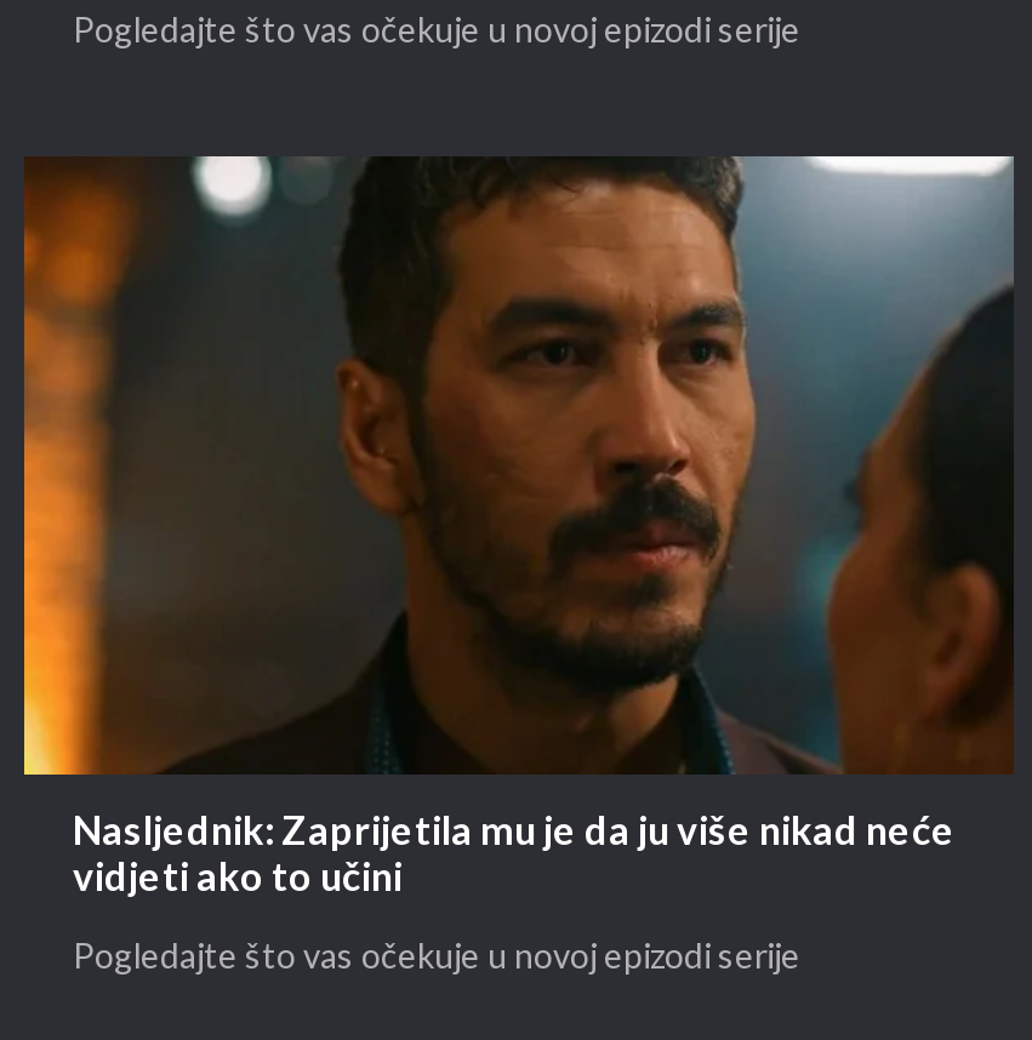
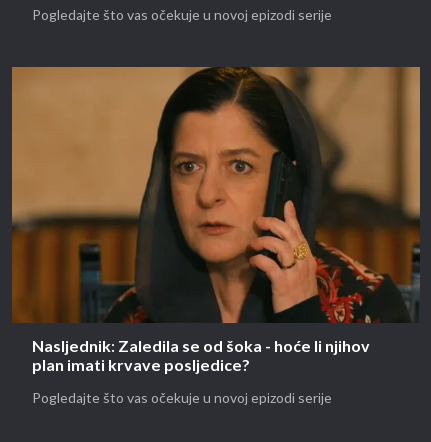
- [image]
- Nasljednik: Zaprijetila mu je da ju više nikad neće
- vidjeti ako to učini
+ [image]
+ Nasljednik: Zaledila se od šoka - hoće li njihov
+ plan imati krvave posljedice?
